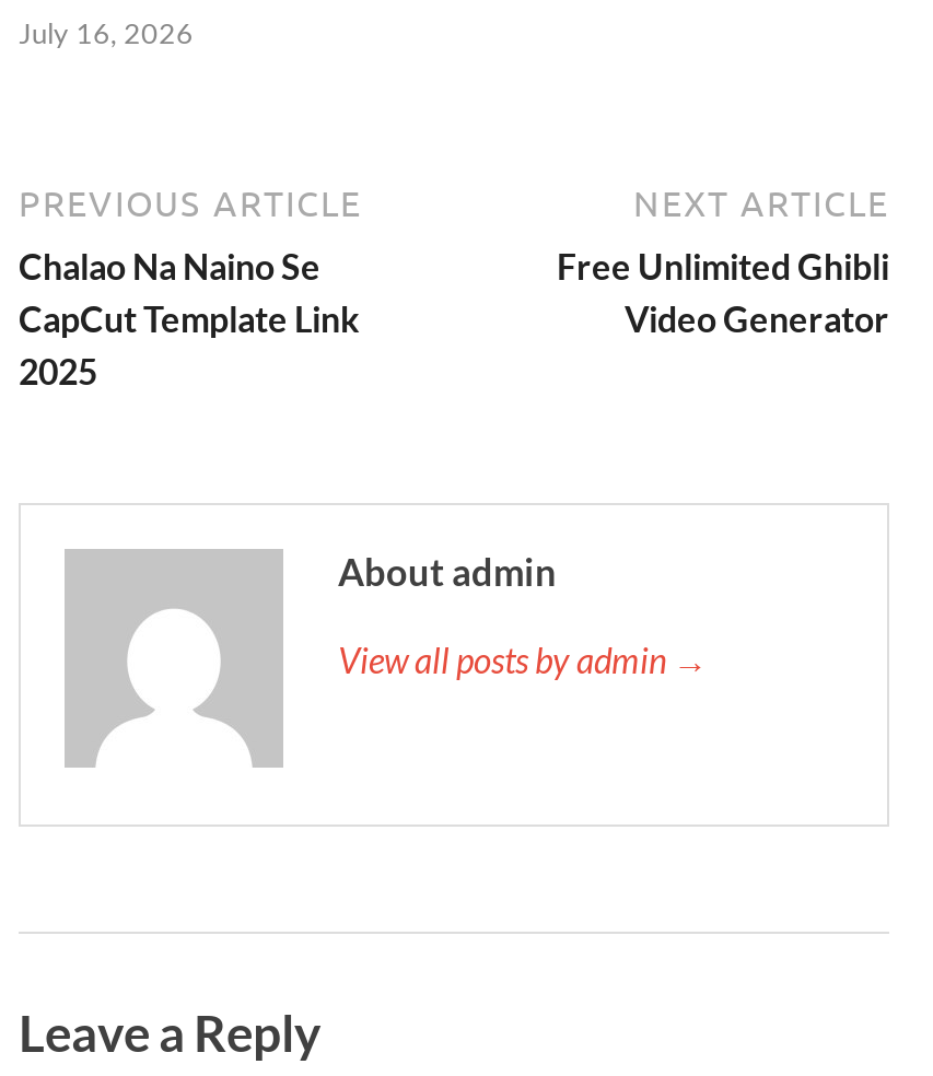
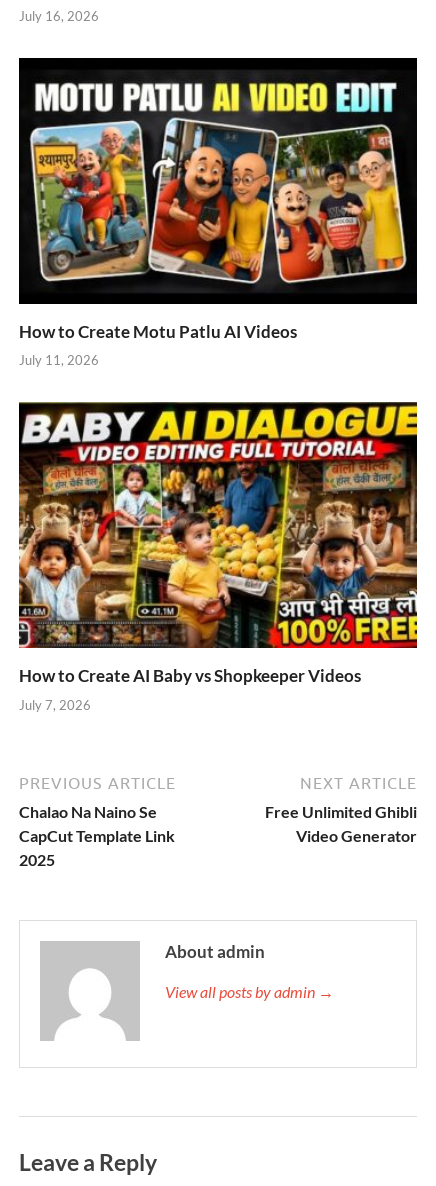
+ [image]
+ How to Create Motu Patlu AI Videos
+ July 11, 2026

+ [image]
+ How to Create AI Baby vs Shopkeeper Videos
+ July 7, 2026
